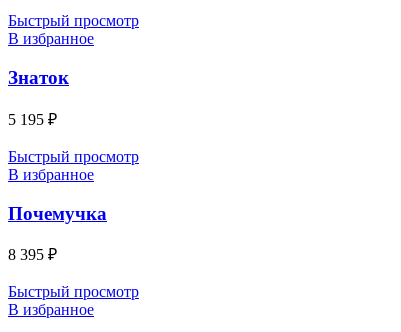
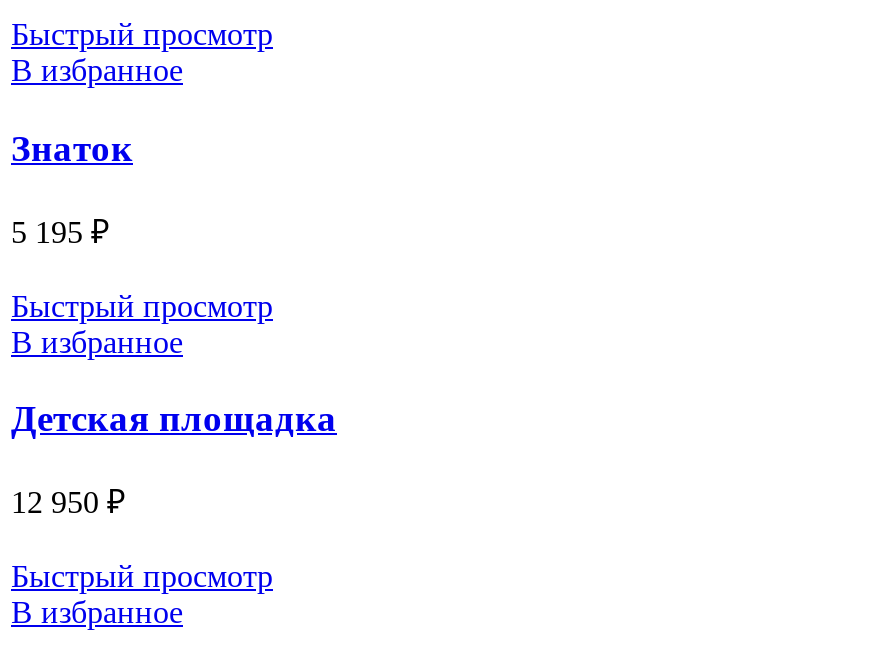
- Почемучка
+ Детская площадка

- 8 395 ₽
+ 12 950 ₽
